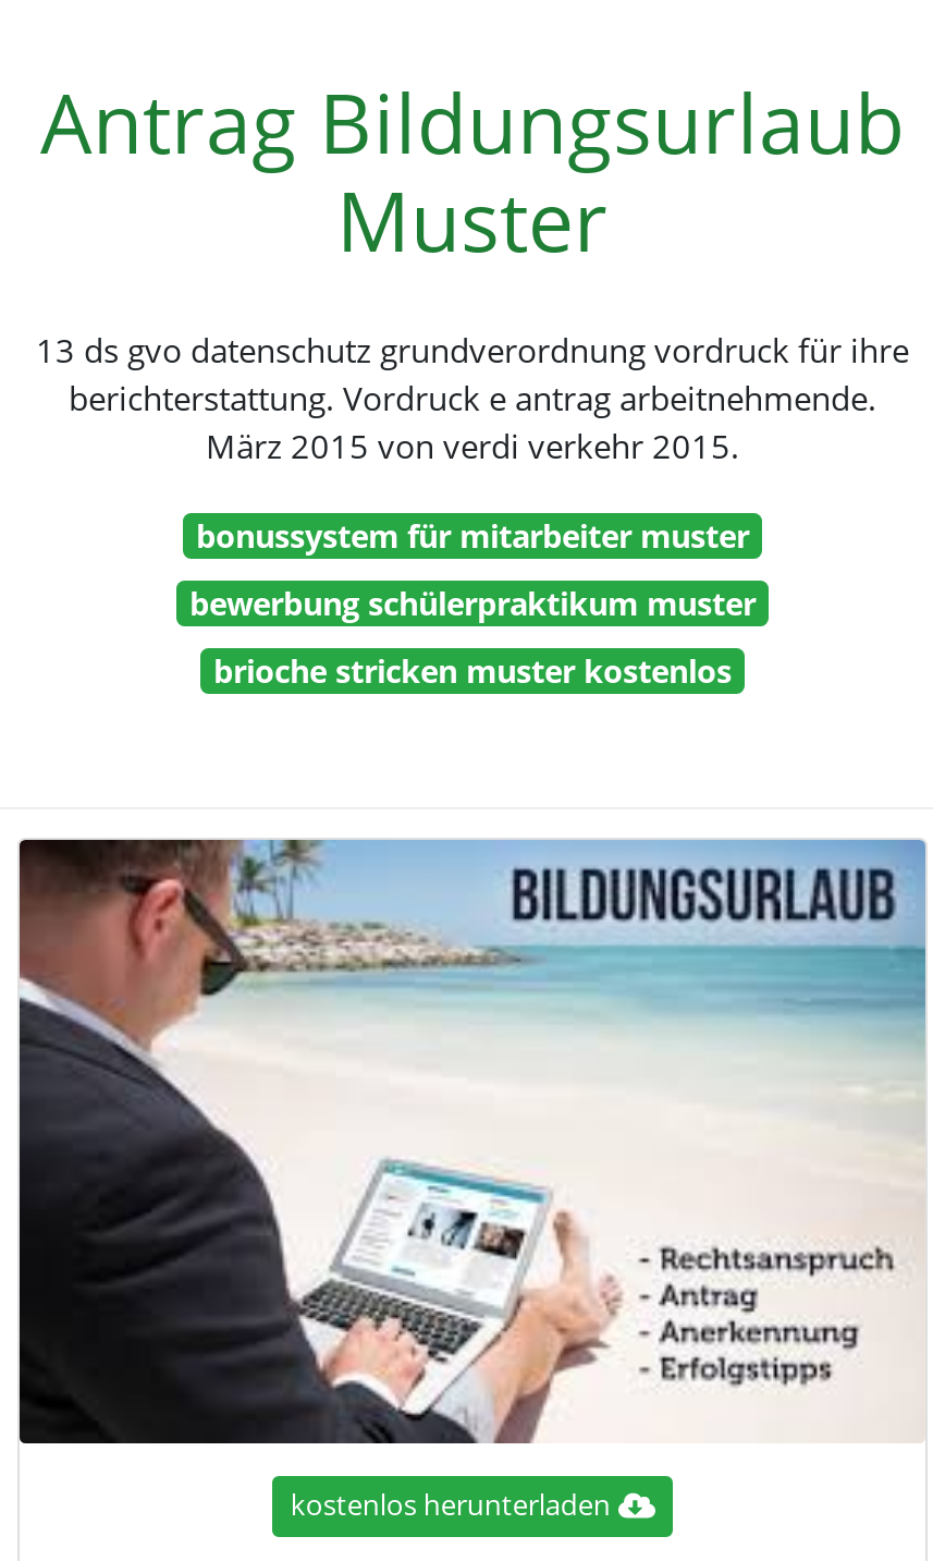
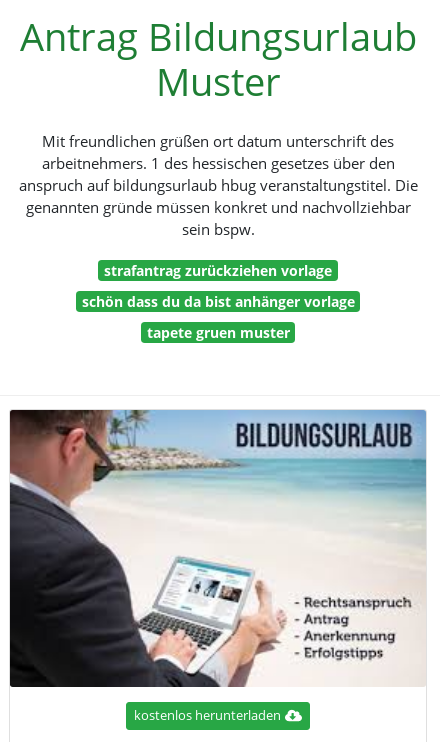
- 13 ds gvo datenschutz grundverordnung vordruck für ihre
- berichterstattung. Vordruck e antrag arbeitnehmende.
- März 2015 von verdi verkehr 2015.
+ Mit freundlichen grüßen ort datum unterschrift des
+ arbeitnehmers. 1 des hessischen gesetzes über den
+ anspruch auf bildungsurlaub hbug veranstaltungstitel. Die
+ genannten gründe müssen konkret und nachvollziehbar
+ sein bspw.

- bonussystem für mitarbeiter muster
+ strafantrag zurückziehen vorlage

- bewerbung schülerpraktikum muster
+ schön dass du da bist anhänger vorlage

- brioche stricken muster kostenlos
+ tapete gruen muster
